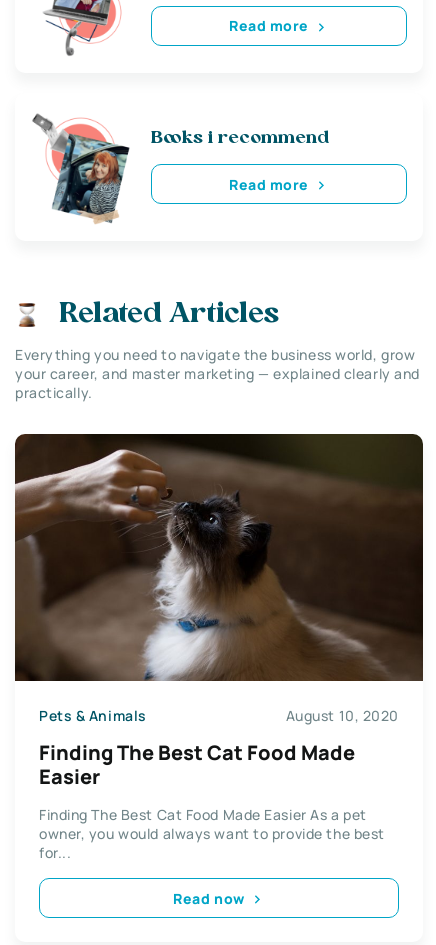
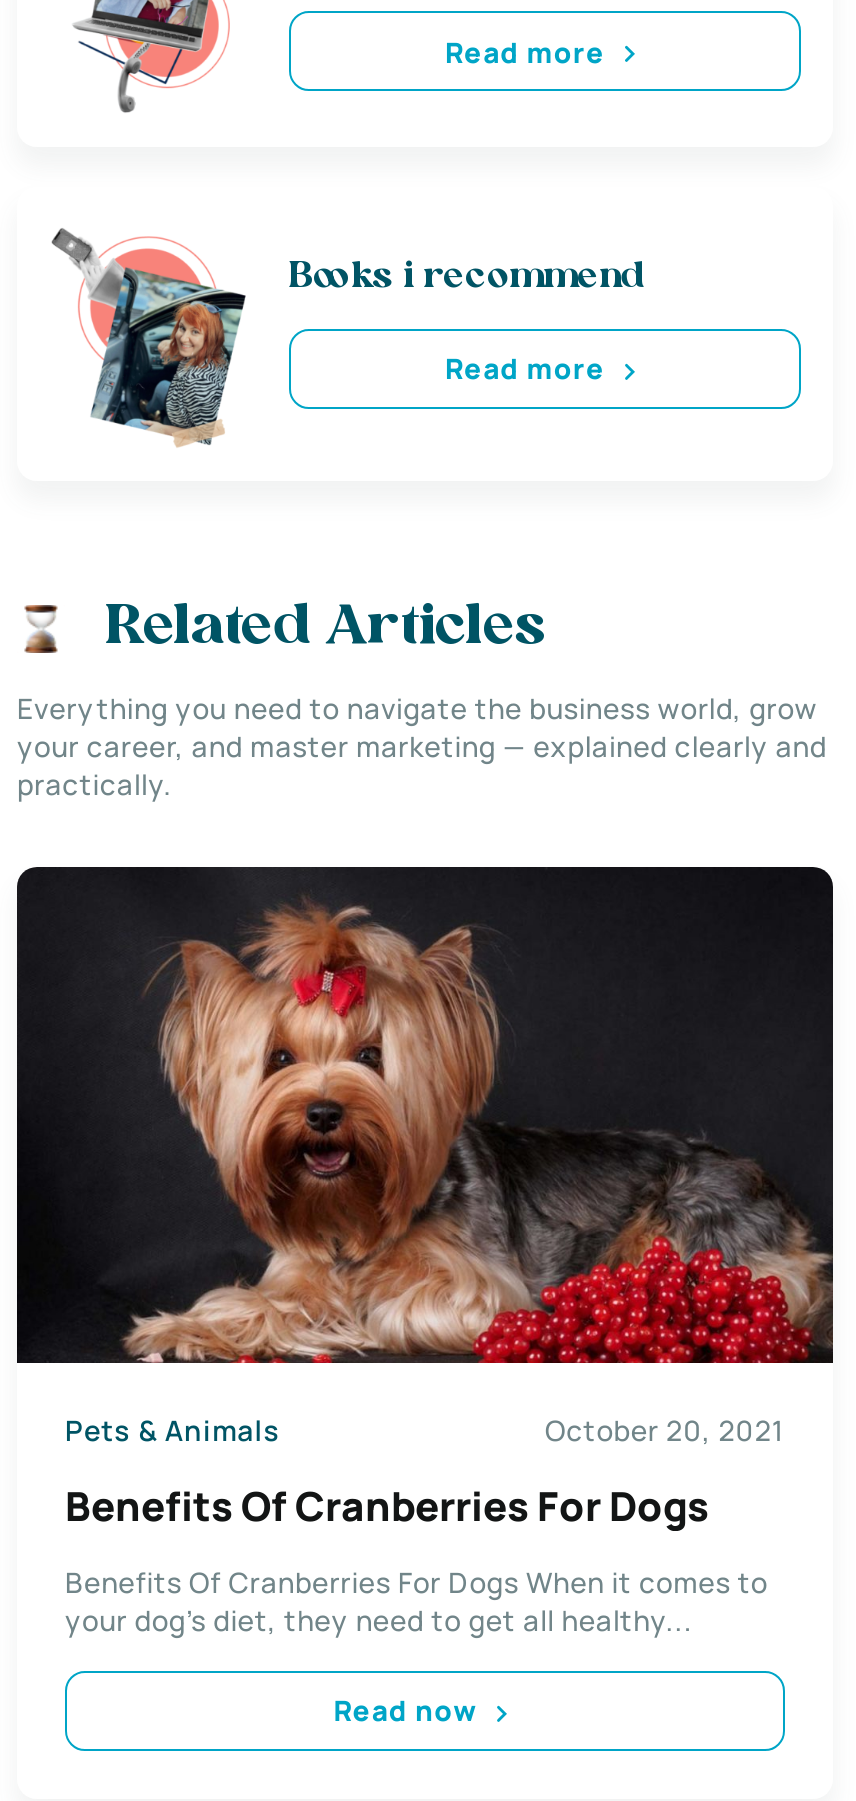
- [image]
- August 10, 2020
+ [image]
+ October 20, 2021

- Finding The Best Cat Food Made
- Easier
+ Benefits Of Cranberries For Dogs

- Finding The Best Cat Food Made Easier As a pet
- owner, you would always want to provide the best
- for...
+ Benefits Of Cranberries For Dogs When it comes to
+ your dog’s diet, they need to get all healthy...
